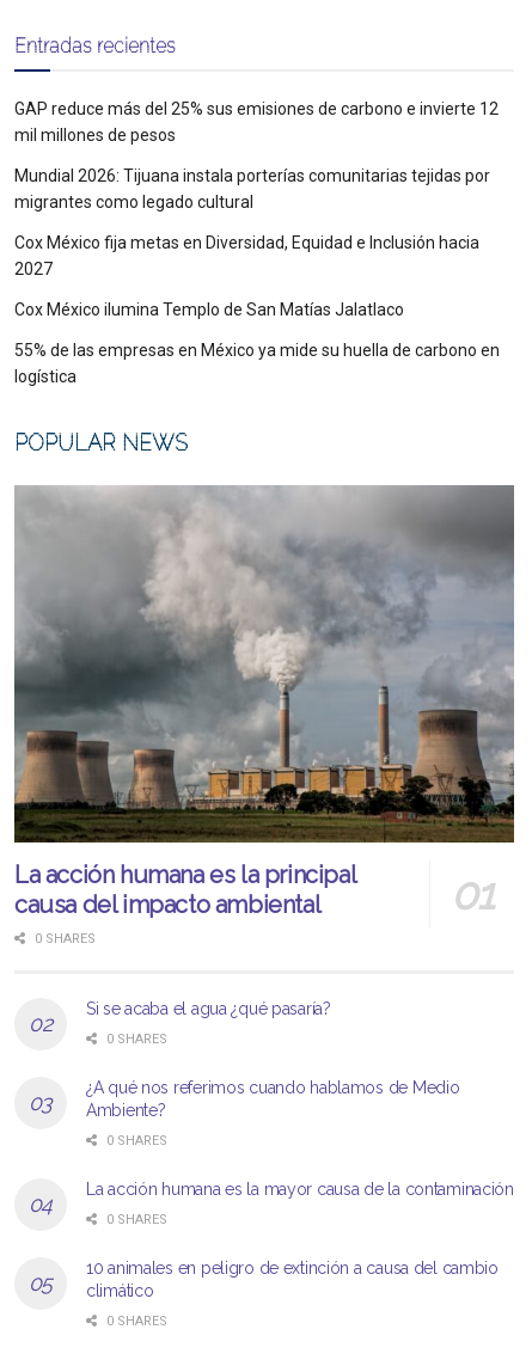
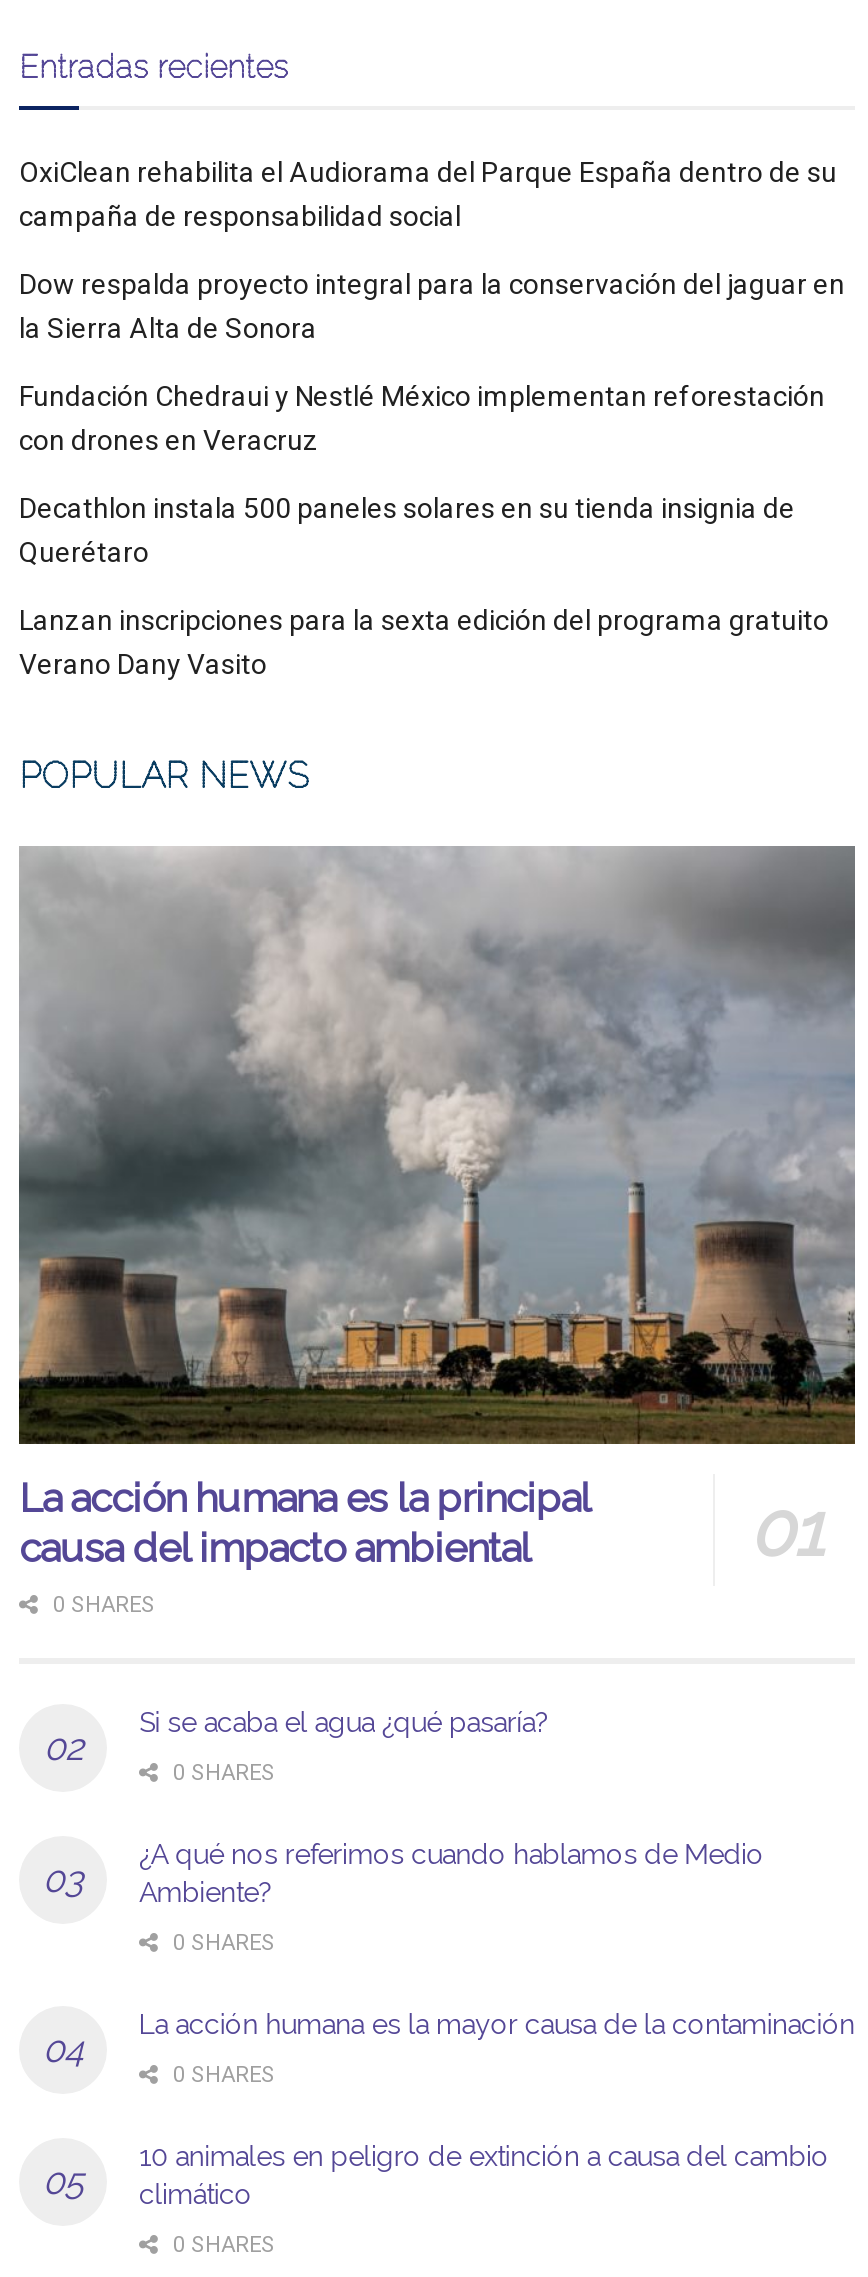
- GAP reduce más del 25% sus emisiones de carbono e invierte 12
- mil millones de pesos
+ OxiClean rehabilita el Audiorama del Parque España dentro de su
+ campaña de responsabilidad social

- Mundial 2026: Tijuana instala porterías comunitarias tejidas por
- migrantes como legado cultural
+ Dow respalda proyecto integral para la conservación del jaguar en
+ la Sierra Alta de Sonora

- Cox México fija metas en Diversidad, Equidad e Inclusión hacia
- 2027
+ Fundación Chedraui y Nestlé México implementan reforestación
+ con drones en Veracruz

- Cox México ilumina Templo de San Matías Jalatlaco
+ Decathlon instala 500 paneles solares en su tienda insignia de
+ Querétaro

- 55% de las empresas en México ya mide su huella de carbono en
- logística
+ Lanzan inscripciones para la sexta edición del programa gratuito
+ Verano Dany Vasito
